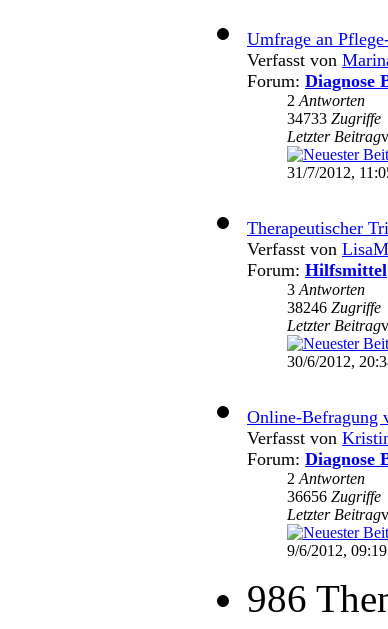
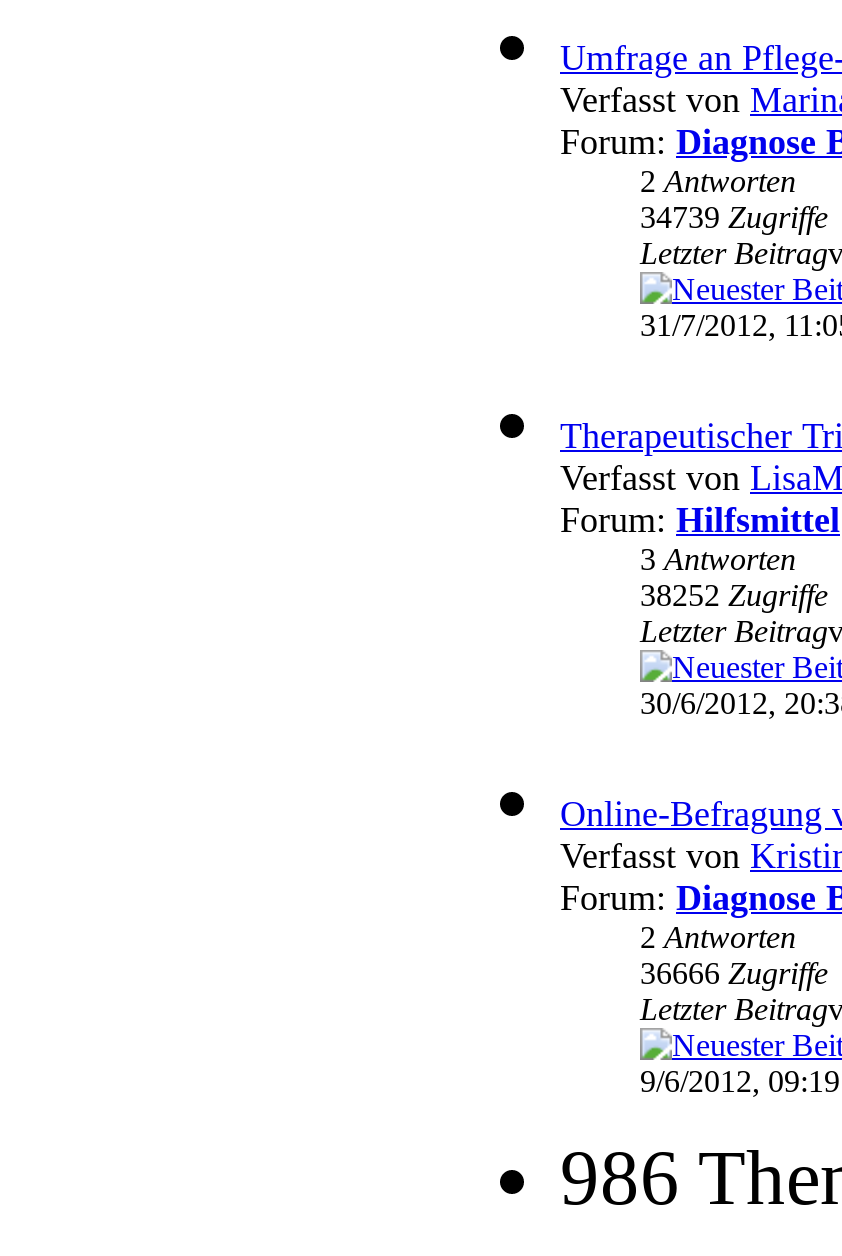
- 34733 Zugriffe
+ 34739 Zugriffe

- 38246 Zugriffe
+ 38252 Zugriffe

- 36656 Zugriffe
+ 36666 Zugriffe
